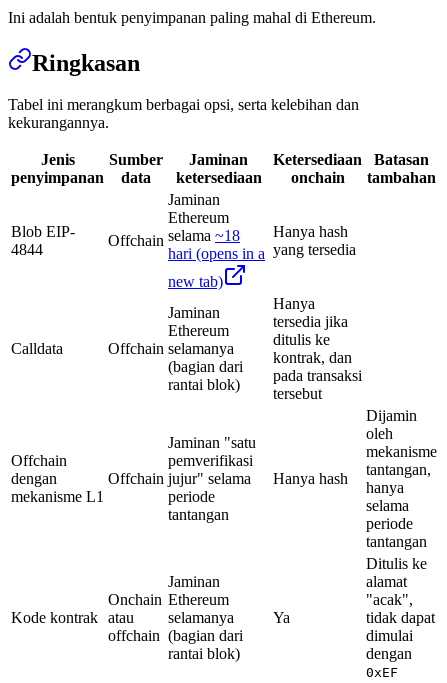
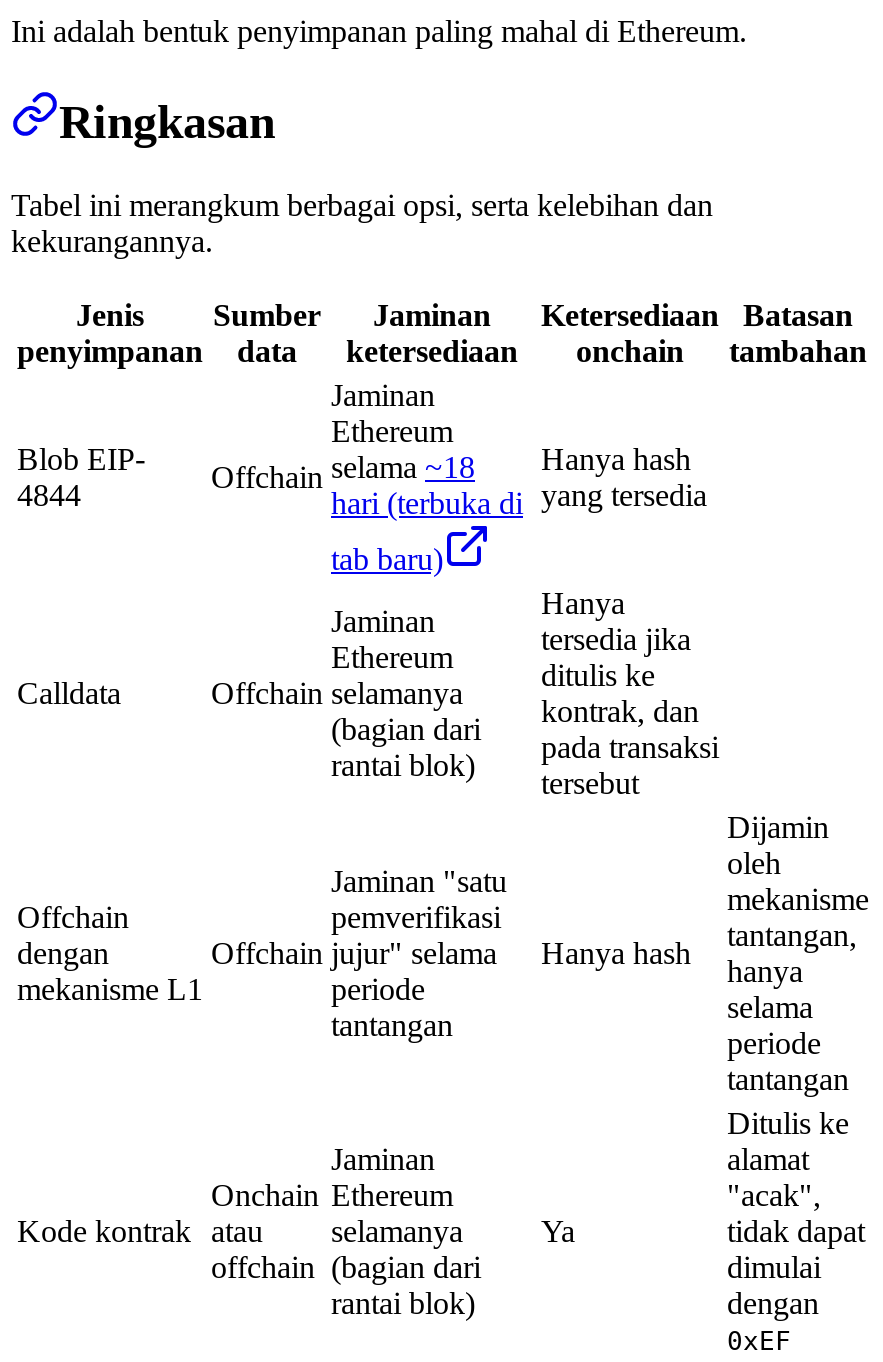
- hari (opens in a
+ hari (terbuka di

- new tab)
+ tab baru)
